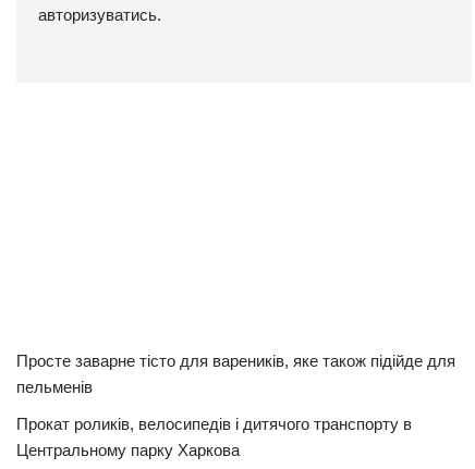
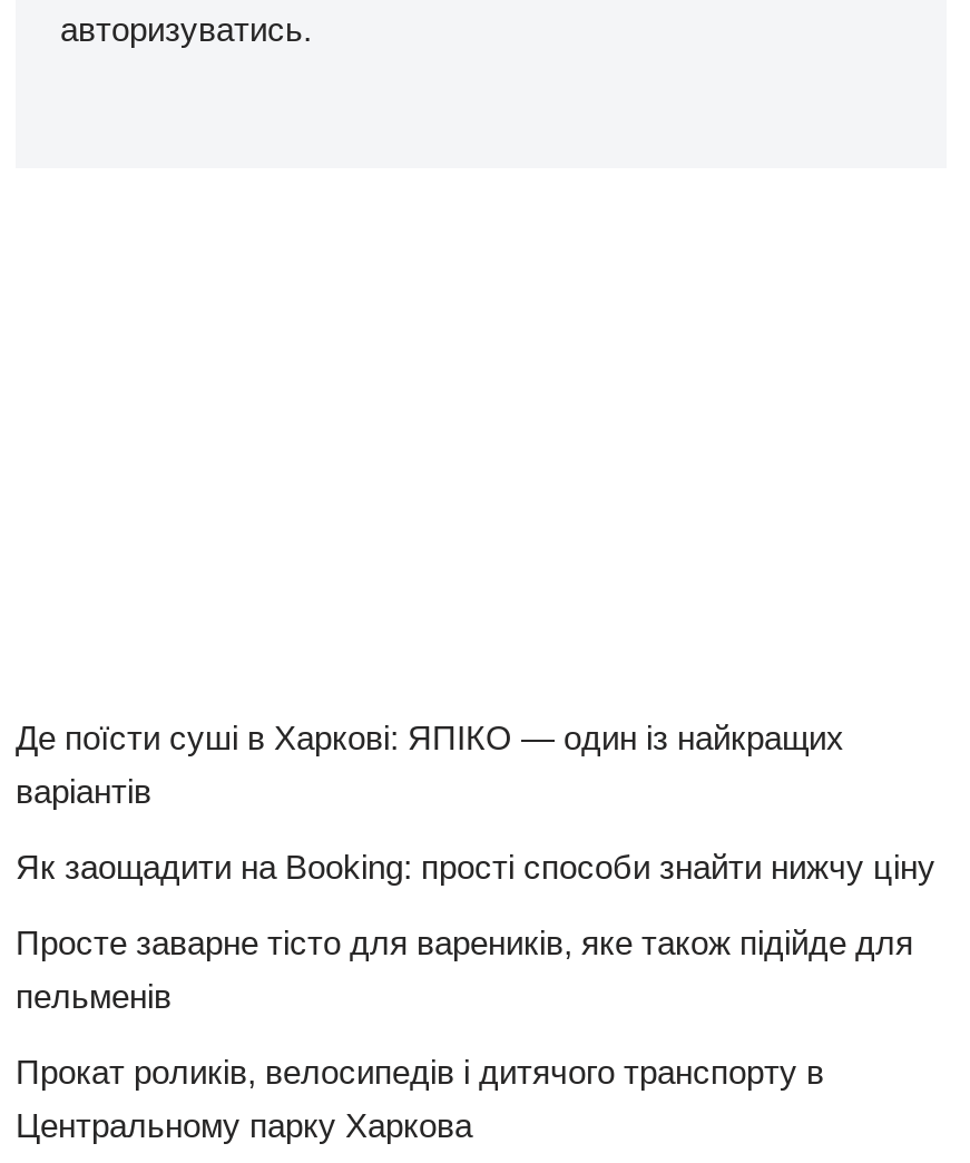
+ Де поїсти суші в Харкові: ЯПІКО — один із найкращих
+ варіантів
+ Як заощадити на Booking: прості способи знайти нижчу ціну
